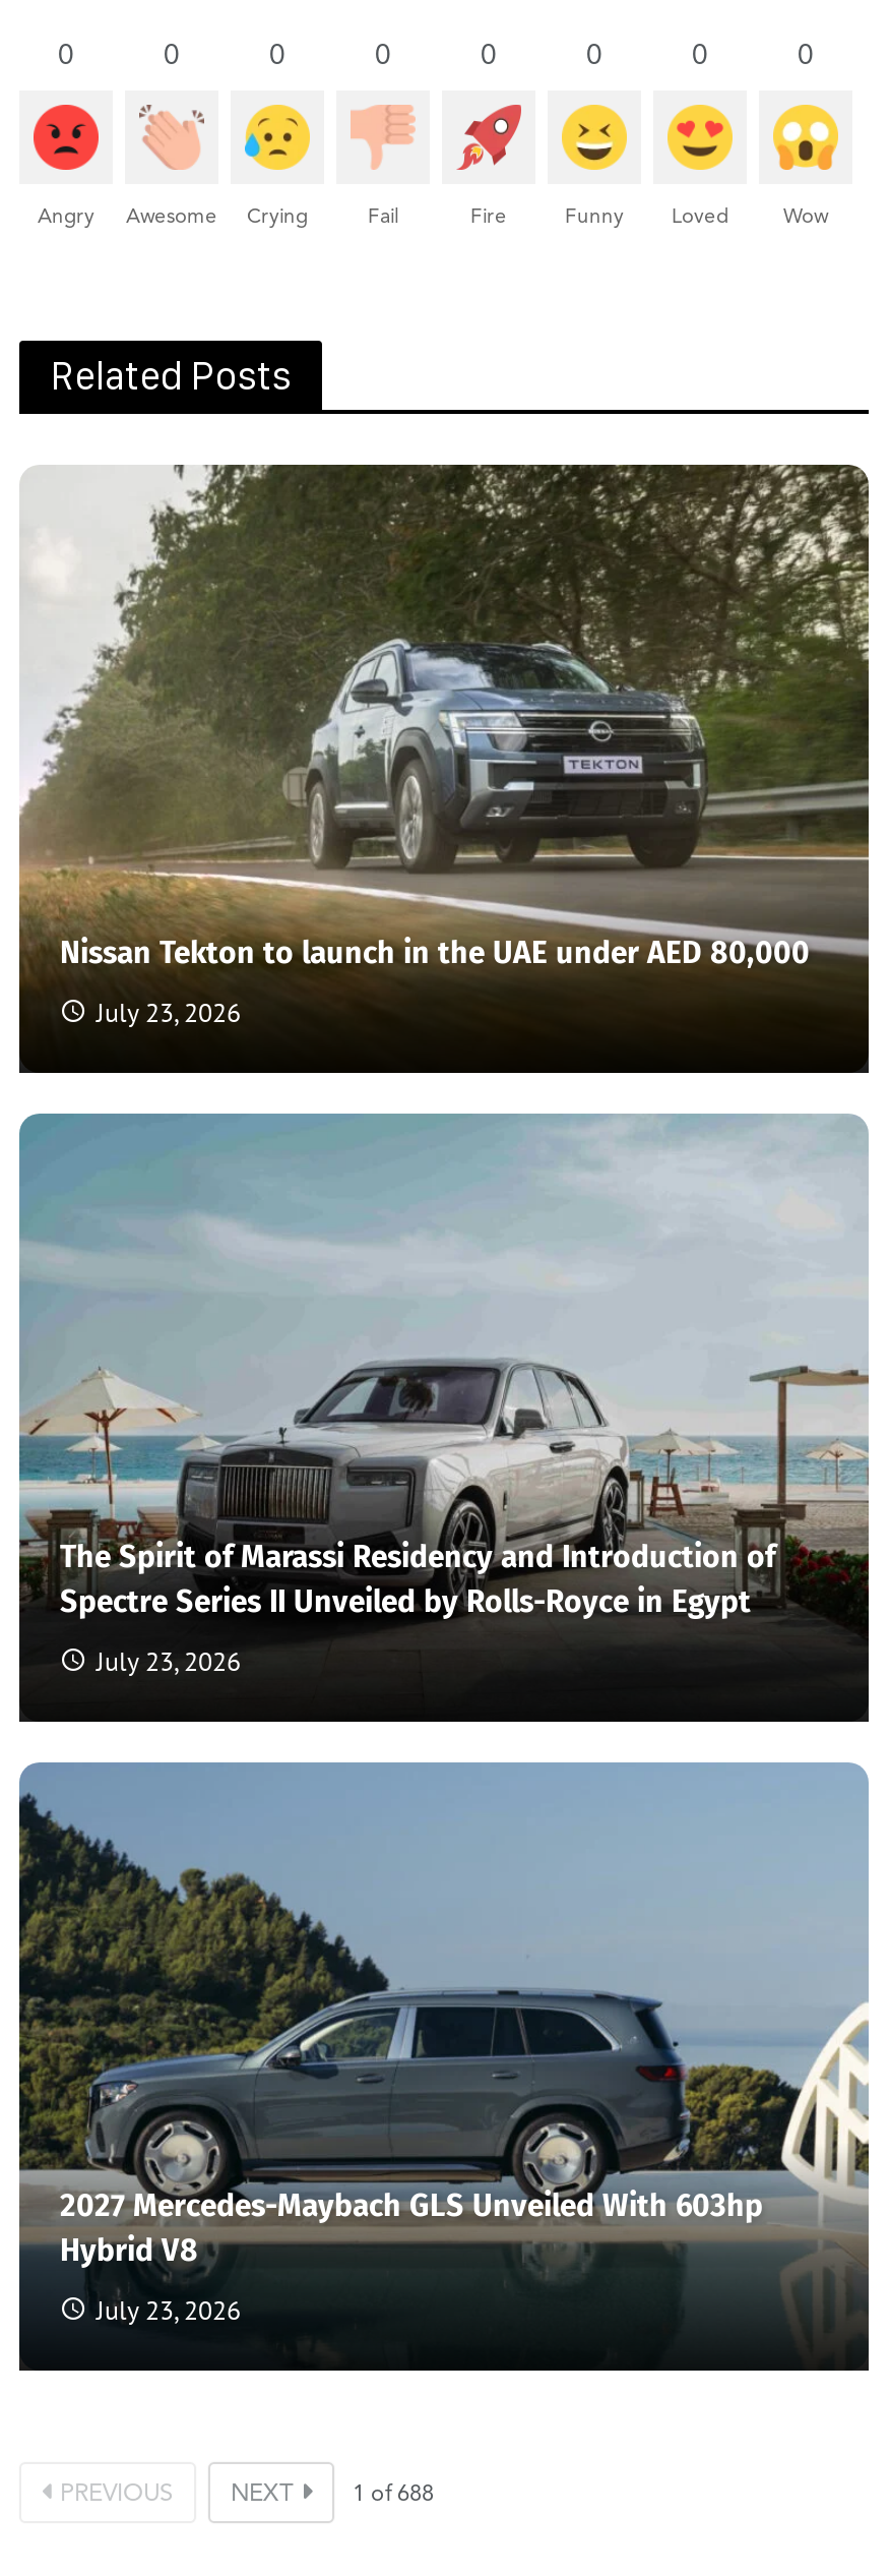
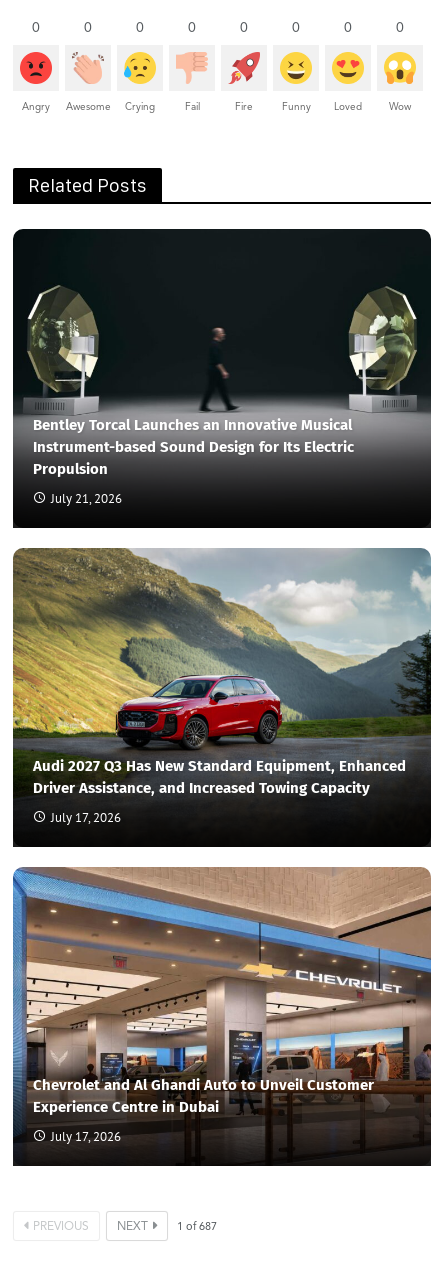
- [image]
- Nissan Tekton to launch in the UAE under AED 80,000
+ [image]
+ Bentley Torcal Launches an Innovative Musical
+ Instrument-based Sound Design for Its Electric
+ Propulsion

- July 23, 2026
+ July 21, 2026

- [image]
- The Spirit of Marassi Residency and Introduction of
- Spectre Series II Unveiled by Rolls-Royce in Egypt
+ [image]
+ Audi 2027 Q3 Has New Standard Equipment, Enhanced
+ Driver Assistance, and Increased Towing Capacity

- July 23, 2026
+ July 17, 2026

- [image]
- 2027 Mercedes-Maybach GLS Unveiled With 603hp
- Hybrid V8
+ [image]
+ Chevrolet and Al Ghandi Auto to Unveil Customer
+ Experience Centre in Dubai

- July 23, 2026
+ July 17, 2026

- 1 of 688
+ 1 of 687
